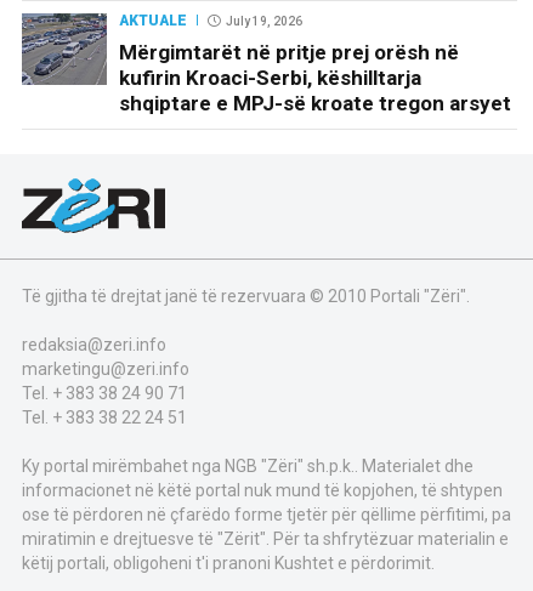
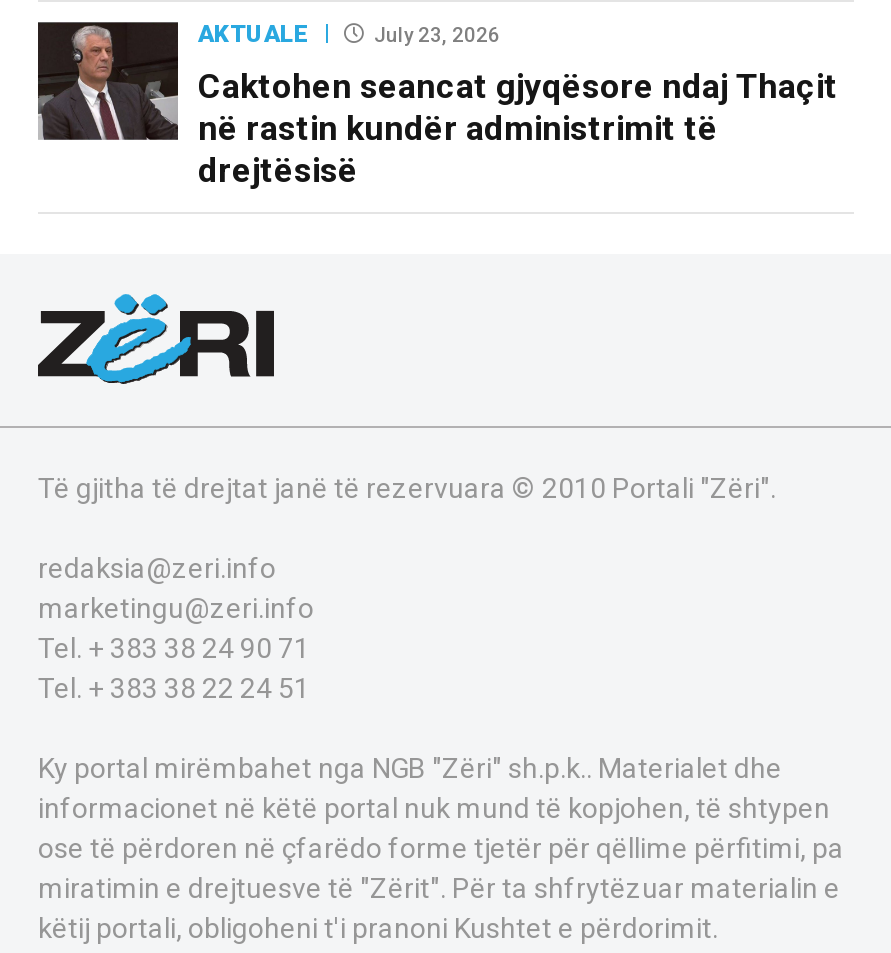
- [image]
- Mërgimtarët në pritje prej orësh në
- kufirin Kroaci-Serbi, këshilltarja
- shqiptare e MPJ-së kroate tregon arsyet
+ [image]
+ Caktohen seancat gjyqësore ndaj Thaçit
+ në rastin kundër administrimit të
+ drejtësisë

- July 19, 2026
+ July 23, 2026
